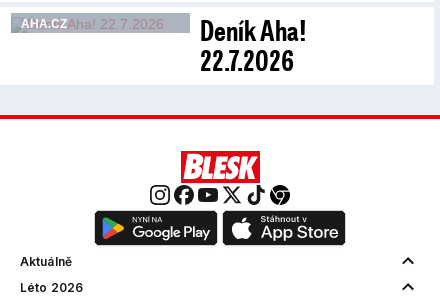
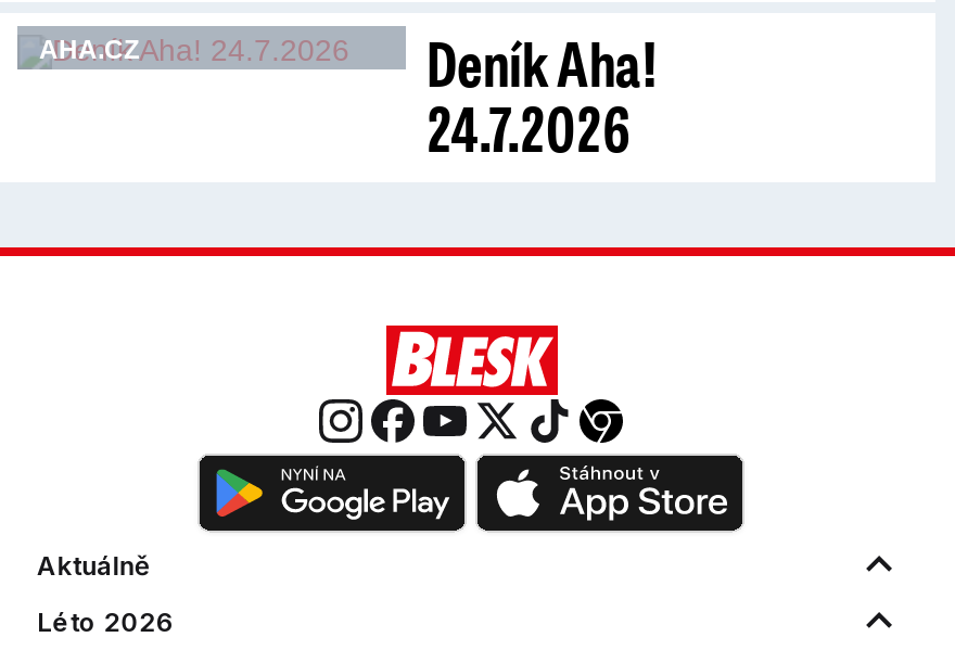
- 22.7.2026
+ 24.7.2026
